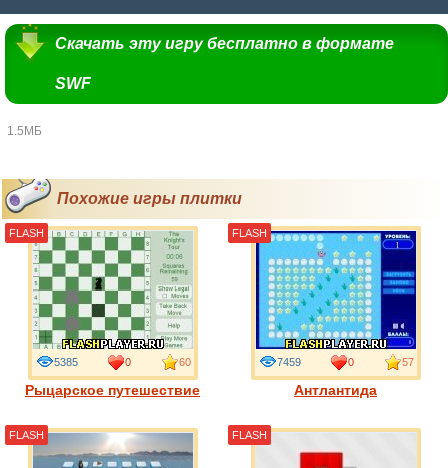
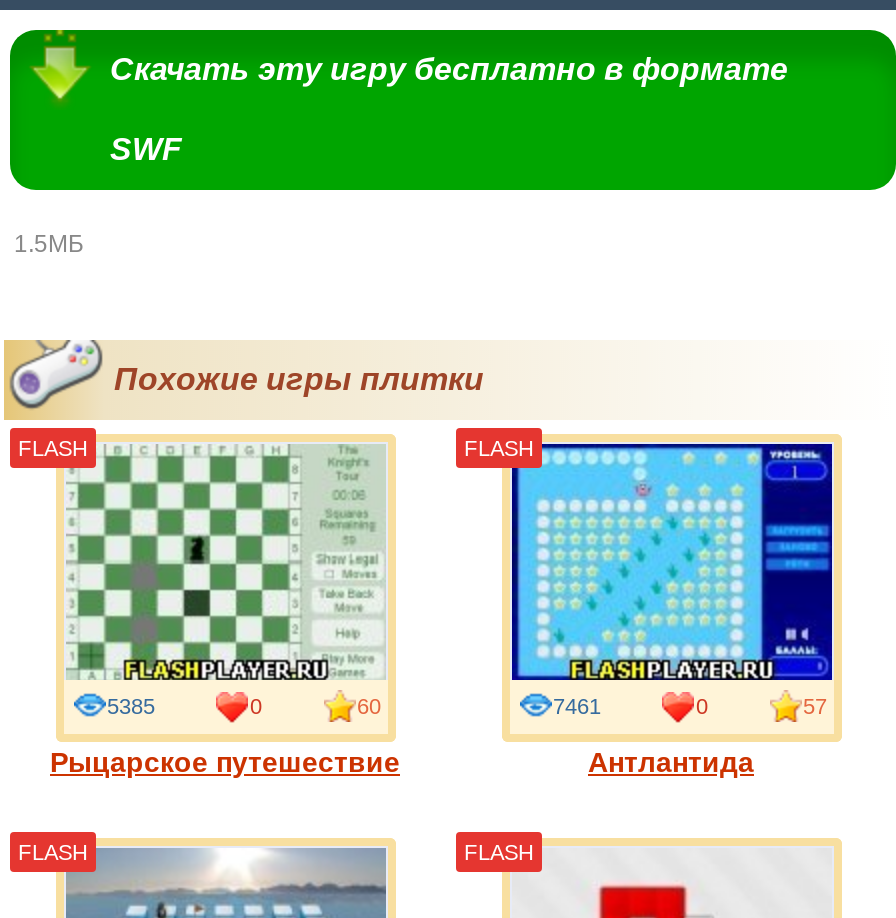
- 7459
+ 7461
